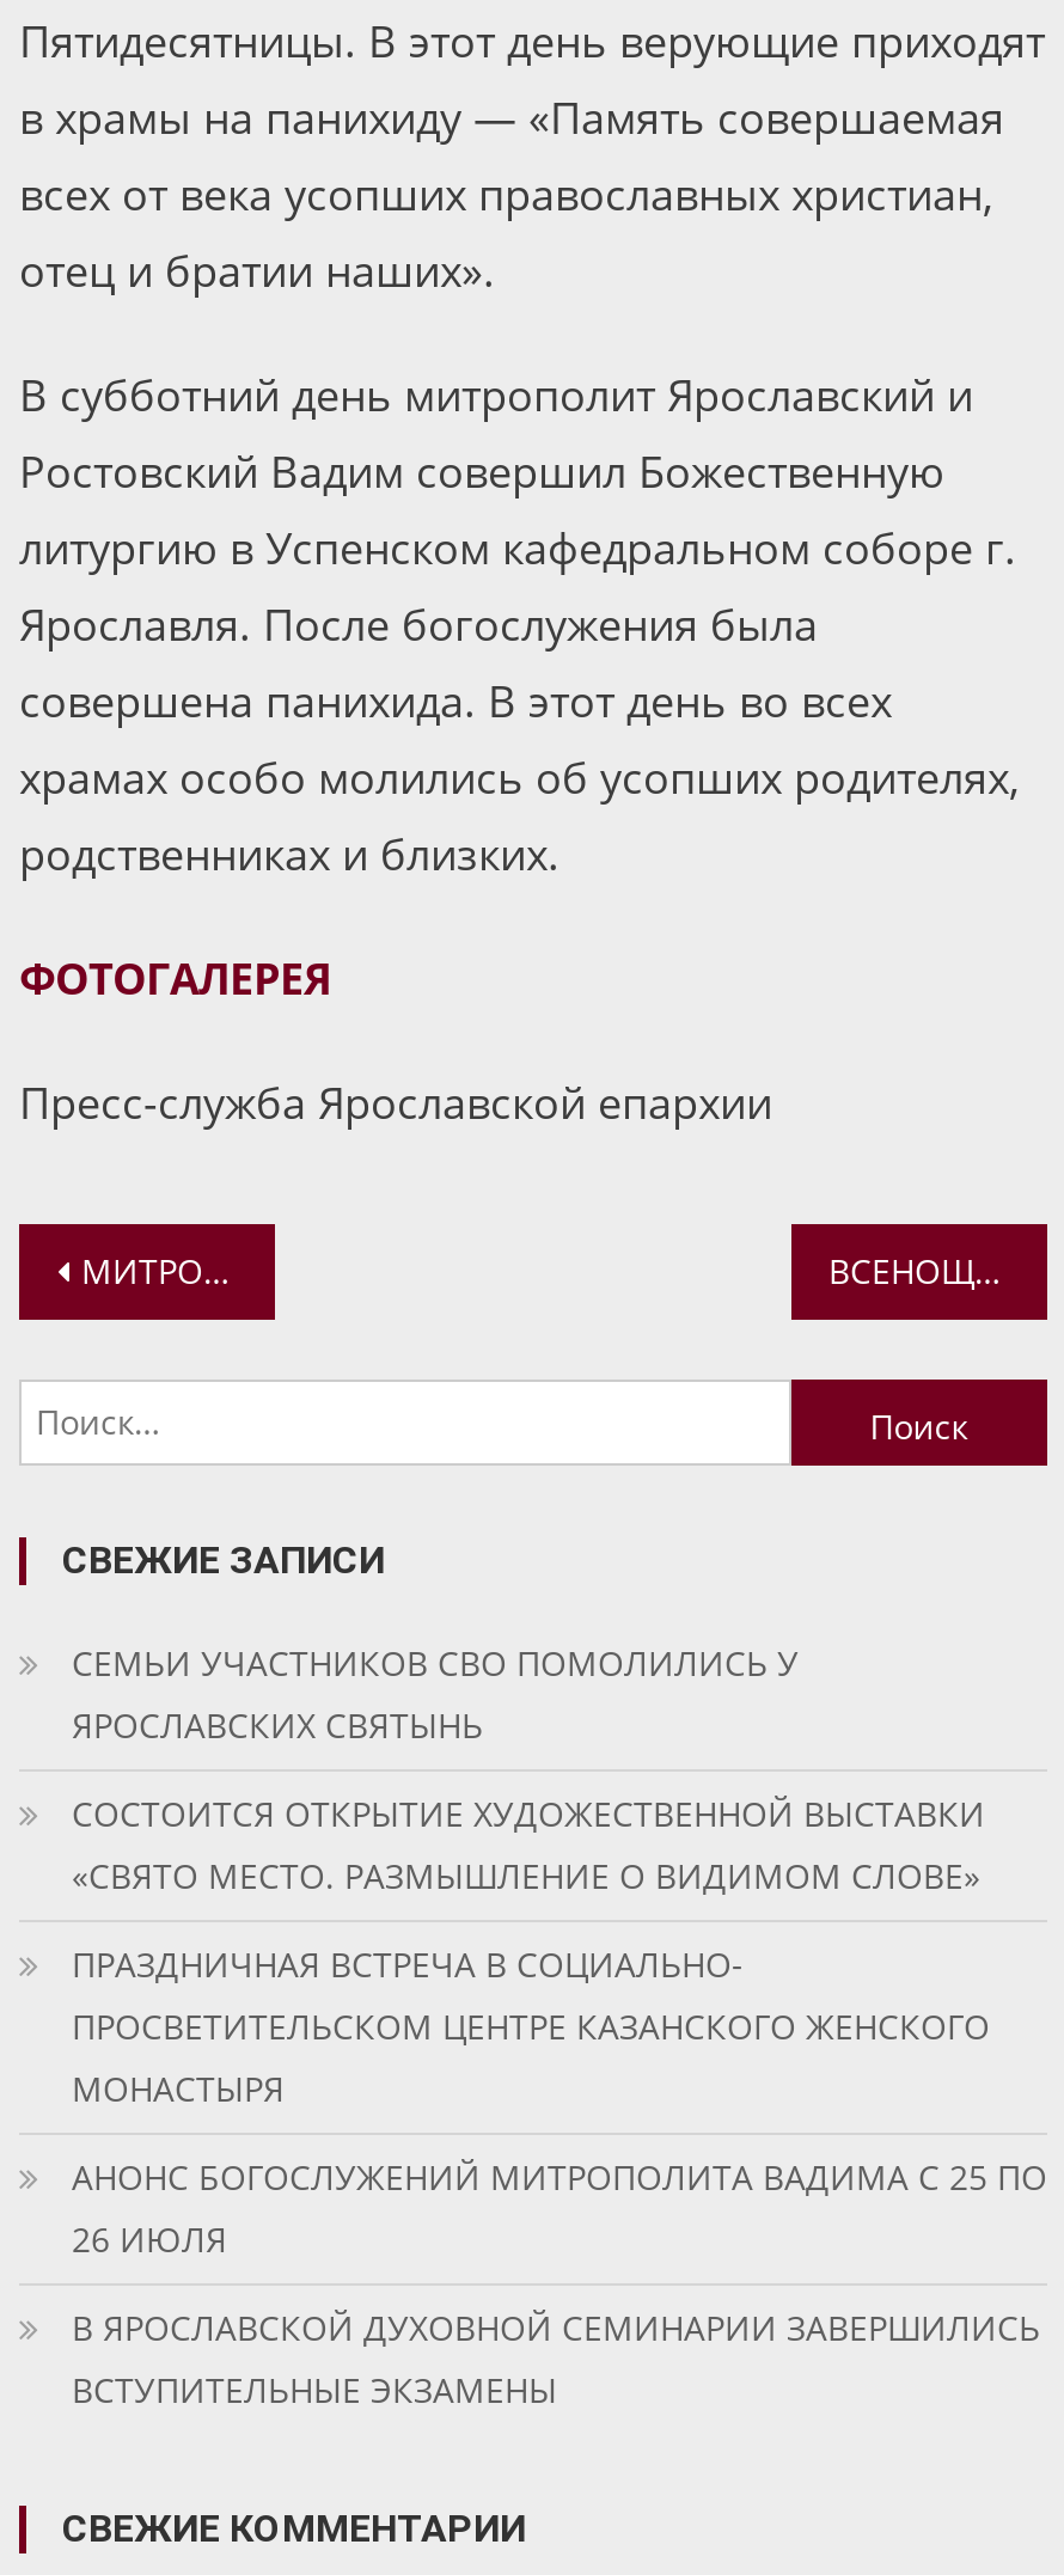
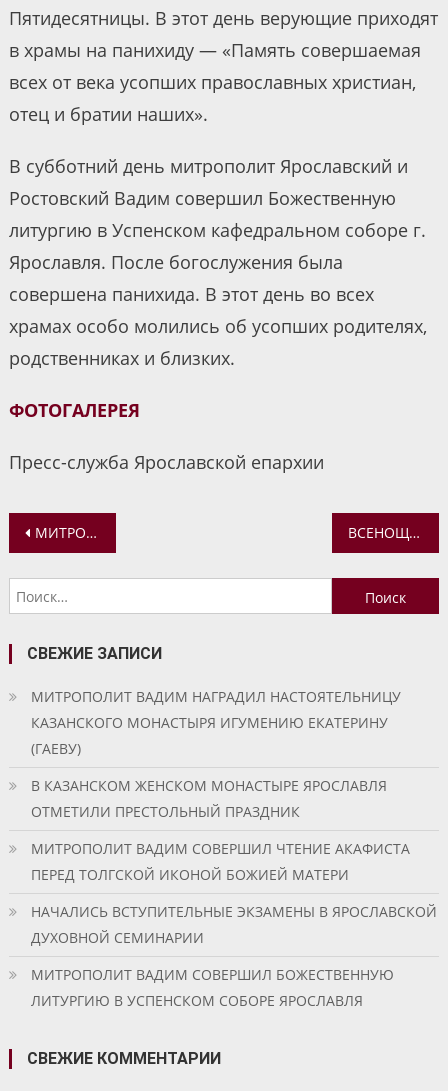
- СЕМЬИ УЧАСТНИКОВ СВО ПОМОЛИЛИСЬ У
- ЯРОСЛАВСКИХ СВЯТЫНЬ
+ МИТРОПОЛИТ ВАДИМ НАГРАДИЛ НАСТОЯТЕЛЬНИЦУ
+ КАЗАНСКОГО МОНАСТЫРЯ ИГУМЕНИЮ ЕКАТЕРИНУ
+ (ГАЕВУ)

- СОСТОИТСЯ ОТКРЫТИЕ ХУДОЖЕСТВЕННОЙ ВЫСТАВКИ
- «СВЯТО МЕСТО. РАЗМЫШЛЕНИЕ О ВИДИМОМ СЛОВЕ»
+ В КАЗАНСКОМ ЖЕНСКОМ МОНАСТЫРЕ ЯРОСЛАВЛЯ
+ ОТМЕТИЛИ ПРЕСТОЛЬНЫЙ ПРАЗДНИК

- ПРАЗДНИЧНАЯ ВСТРЕЧА В СОЦИАЛЬНО-
- ПРОСВЕТИТЕЛЬСКОМ ЦЕНТРЕ КАЗАНСКОГО ЖЕНСКОГО
- МОНАСТЫРЯ
+ МИТРОПОЛИТ ВАДИМ СОВЕРШИЛ ЧТЕНИЕ АКАФИСТА
+ ПЕРЕД ТОЛГСКОЙ ИКОНОЙ БОЖИЕЙ МАТЕРИ

- АНОНС БОГОСЛУЖЕНИЙ МИТРОПОЛИТА ВАДИМА С 25 ПО
- 26 ИЮЛЯ
+ НАЧАЛИСЬ ВСТУПИТЕЛЬНЫЕ ЭКЗАМЕНЫ В ЯРОСЛАВСКОЙ
+ ДУХОВНОЙ СЕМИНАРИИ

- В ЯРОСЛАВСКОЙ ДУХОВНОЙ СЕМИНАРИИ ЗАВЕРШИЛИСЬ
- ВСТУПИТЕЛЬНЫЕ ЭКЗАМЕНЫ
+ МИТРОПОЛИТ ВАДИМ СОВЕРШИЛ БОЖЕСТВЕННУЮ
+ ЛИТУРГИЮ В УСПЕНСКОМ СОБОРЕ ЯРОСЛАВЛЯ
